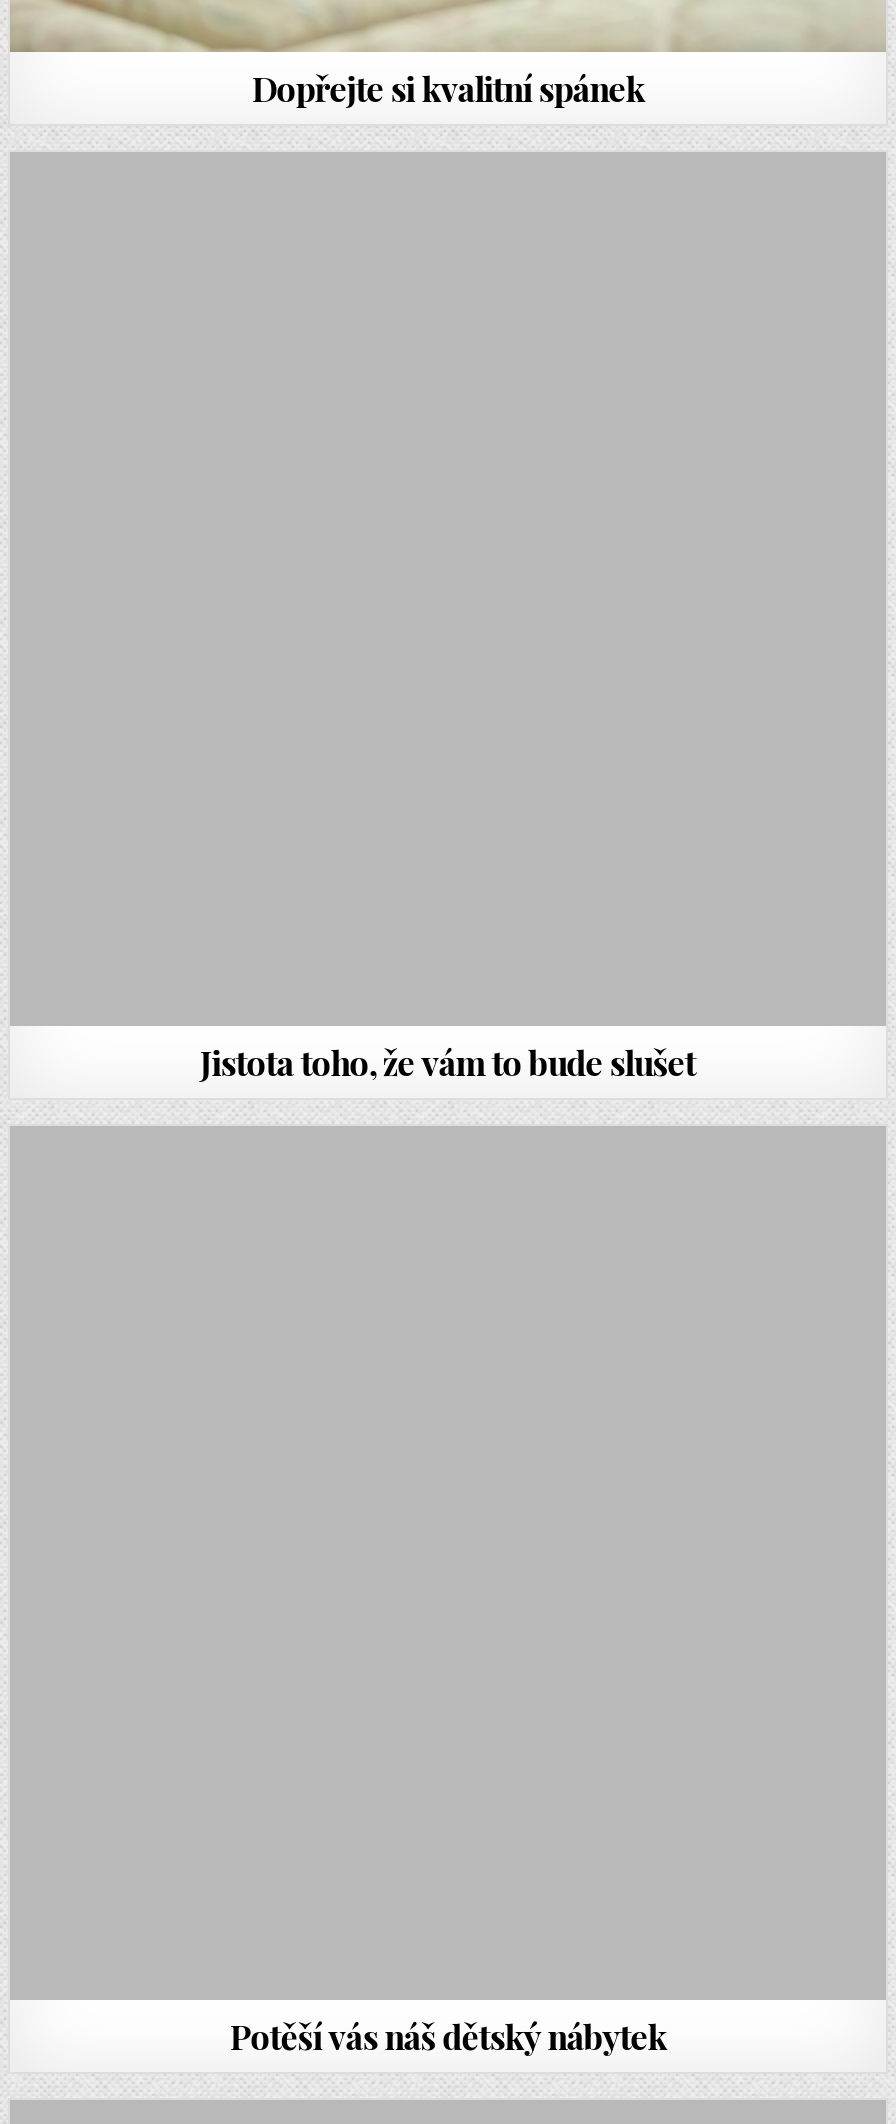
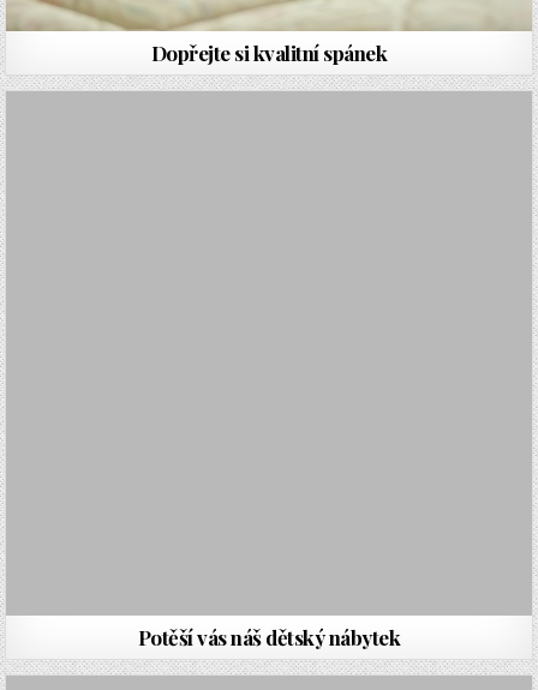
- Jistota toho, že vám to bude slušet
